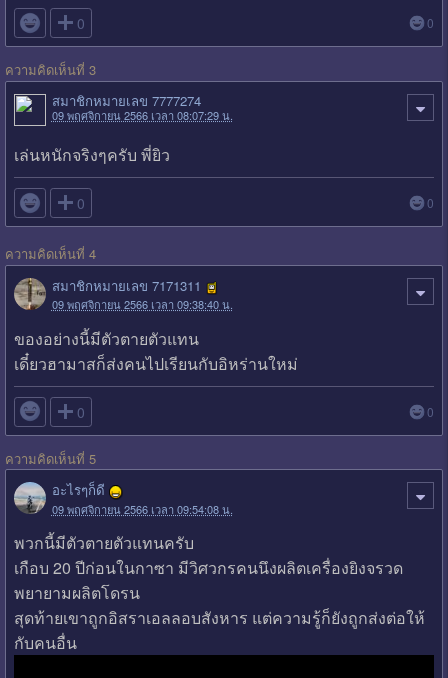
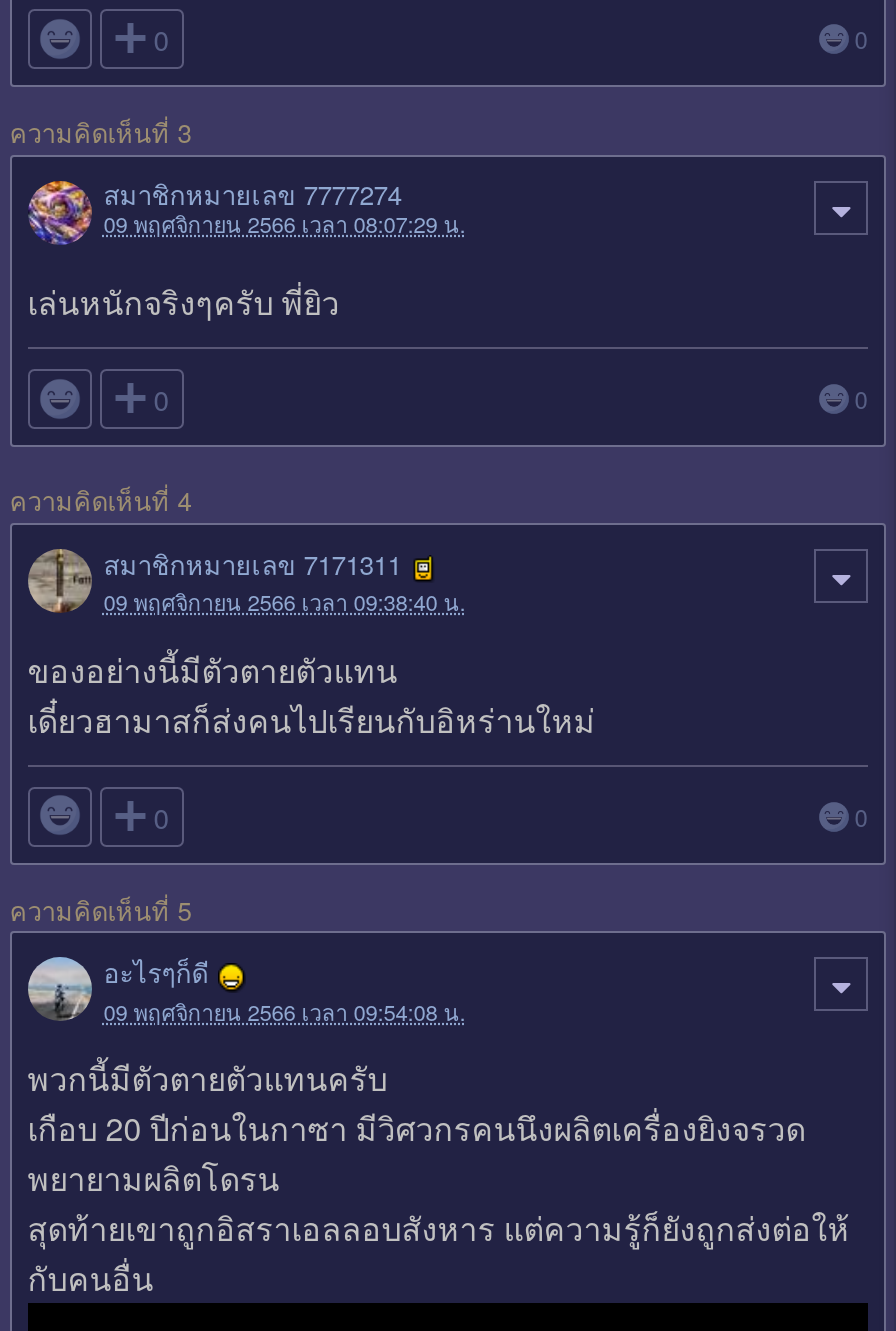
- [image]
+ [image]
